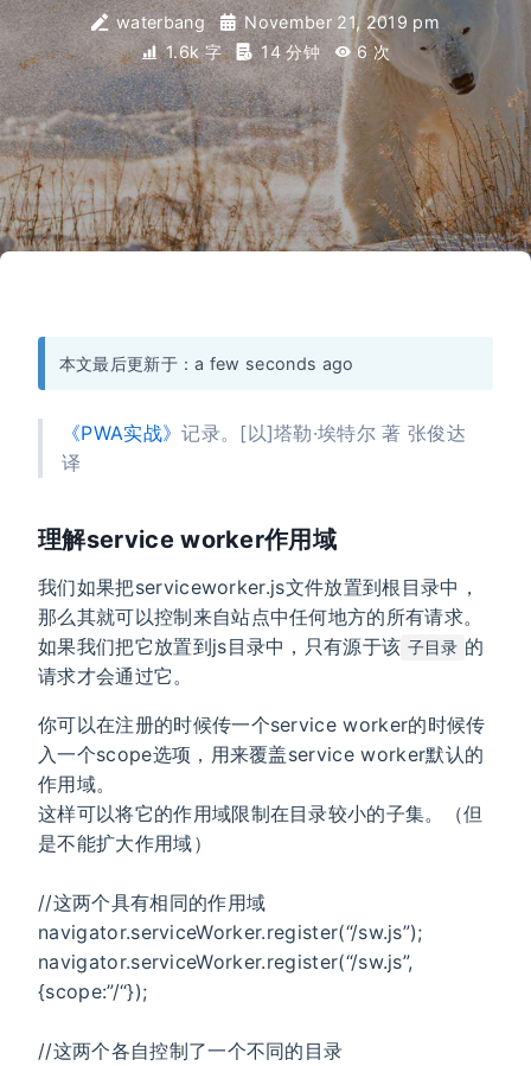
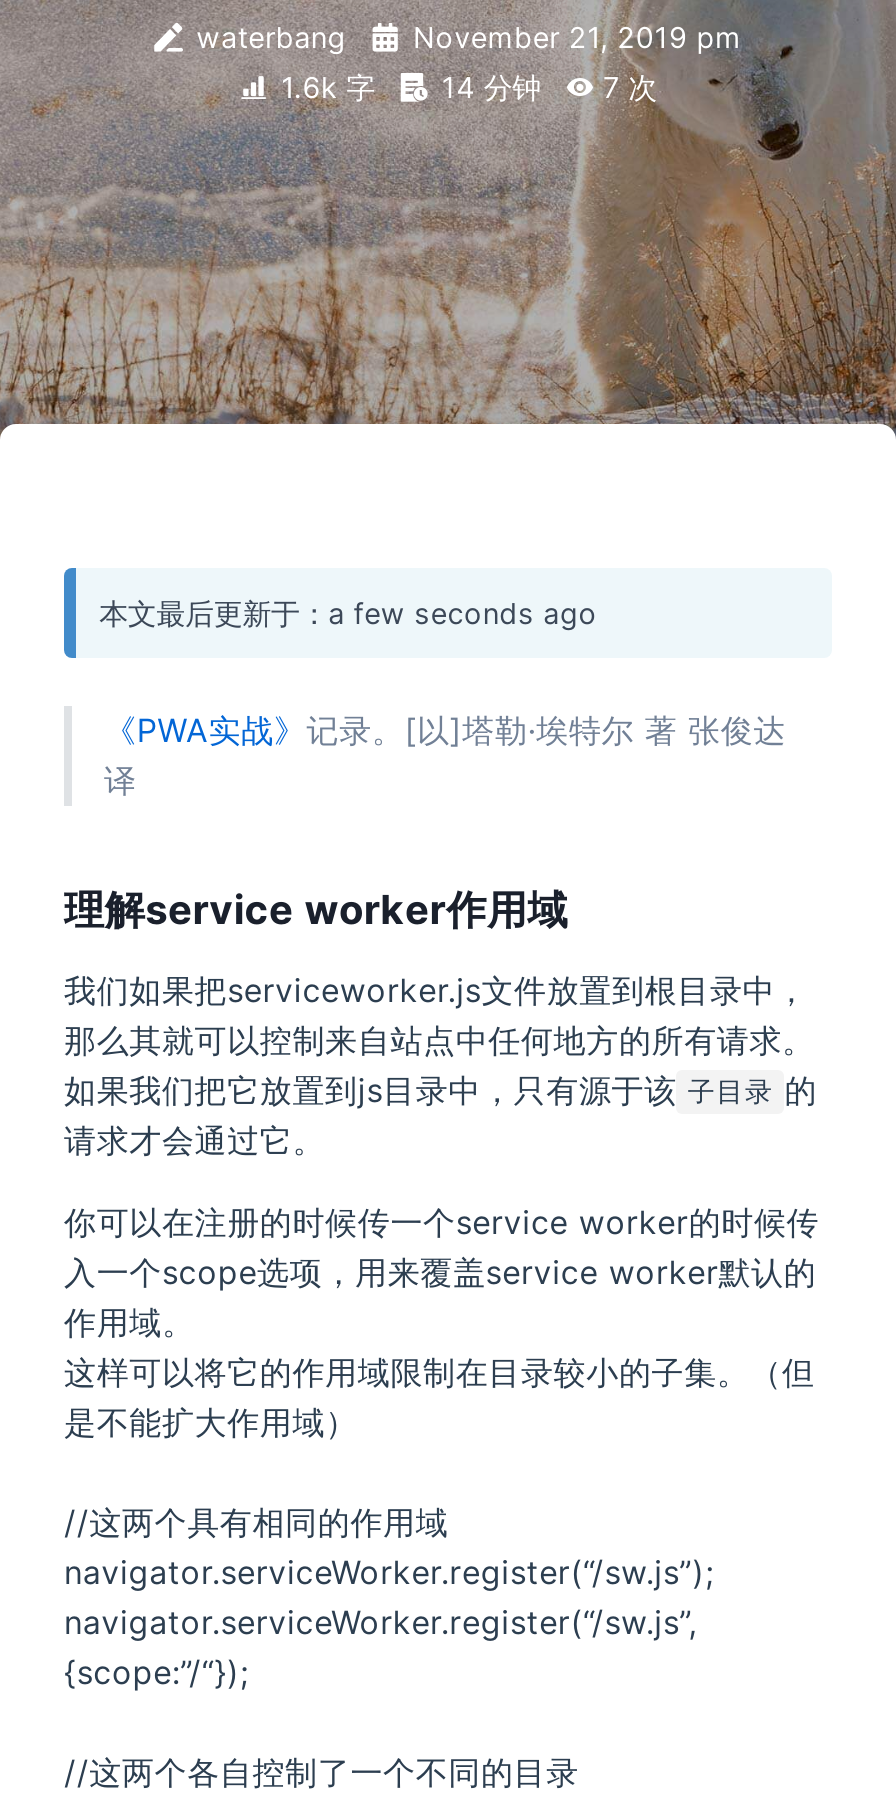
- 1.6k 字 14 分钟 6次
+ 1.6k 字 14 分钟 7次
